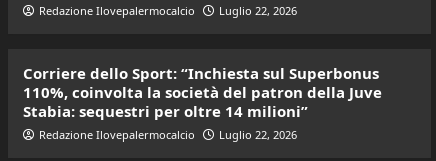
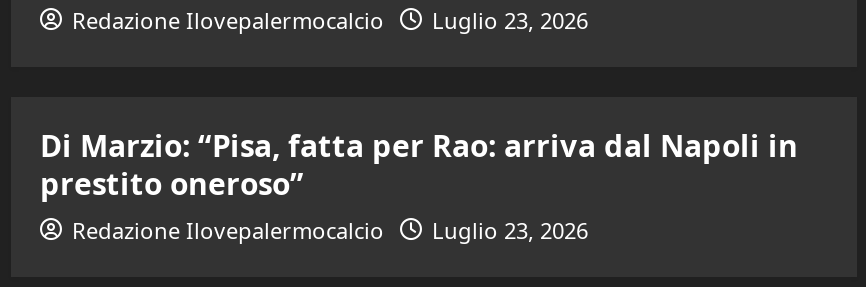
- Redazione Ilovepalermocalcio Luglio 22, 2026
+ Redazione Ilovepalermocalcio Luglio 23, 2026

- Corriere dello Sport: “Inchiesta sul Superbonus
- 110%, coinvolta la società del patron della Juve
- Stabia: sequestri per oltre 14 milioni”
+ Di Marzio: “Pisa, fatta per Rao: arriva dal Napoli in
+ prestito oneroso”

- Redazione Ilovepalermocalcio Luglio 22, 2026
+ Redazione Ilovepalermocalcio Luglio 23, 2026
